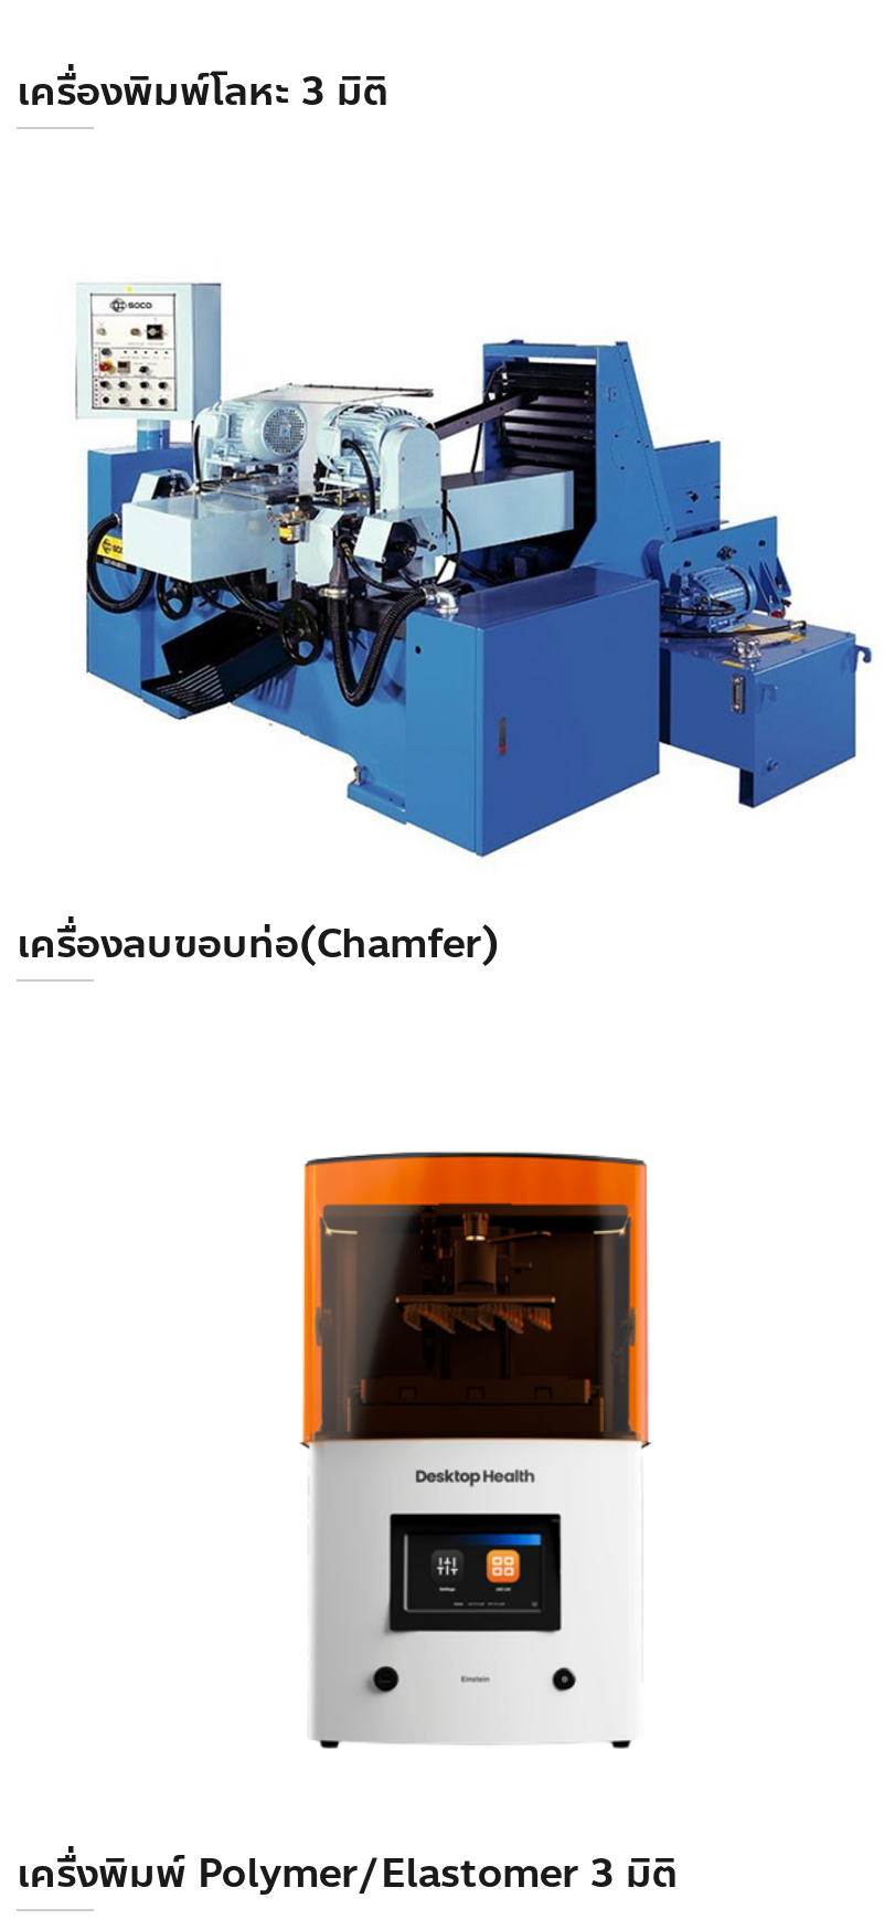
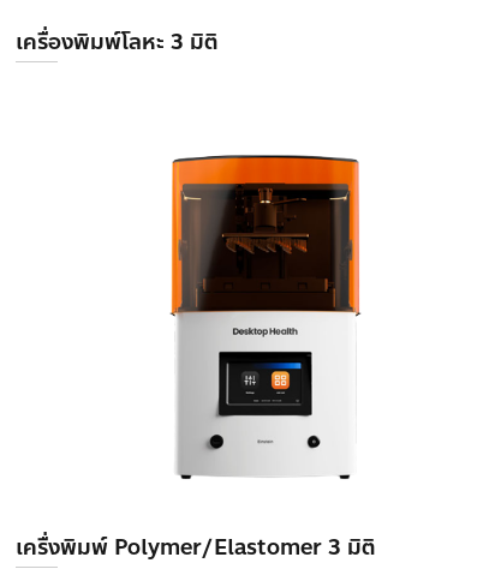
- [image]
- เครื่องลบขอบท่อ(Chamfer)
